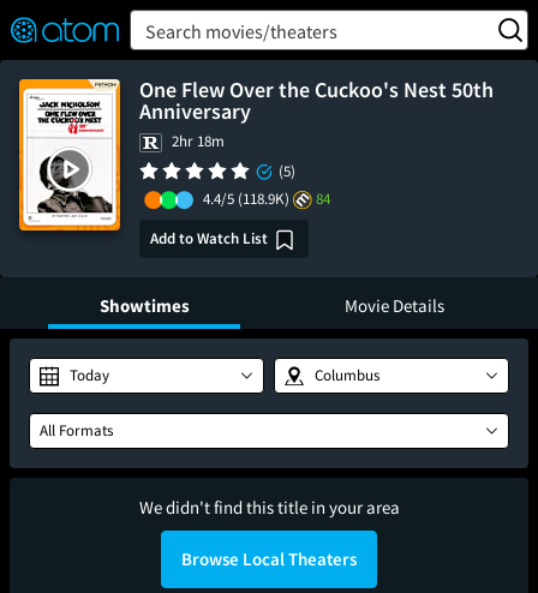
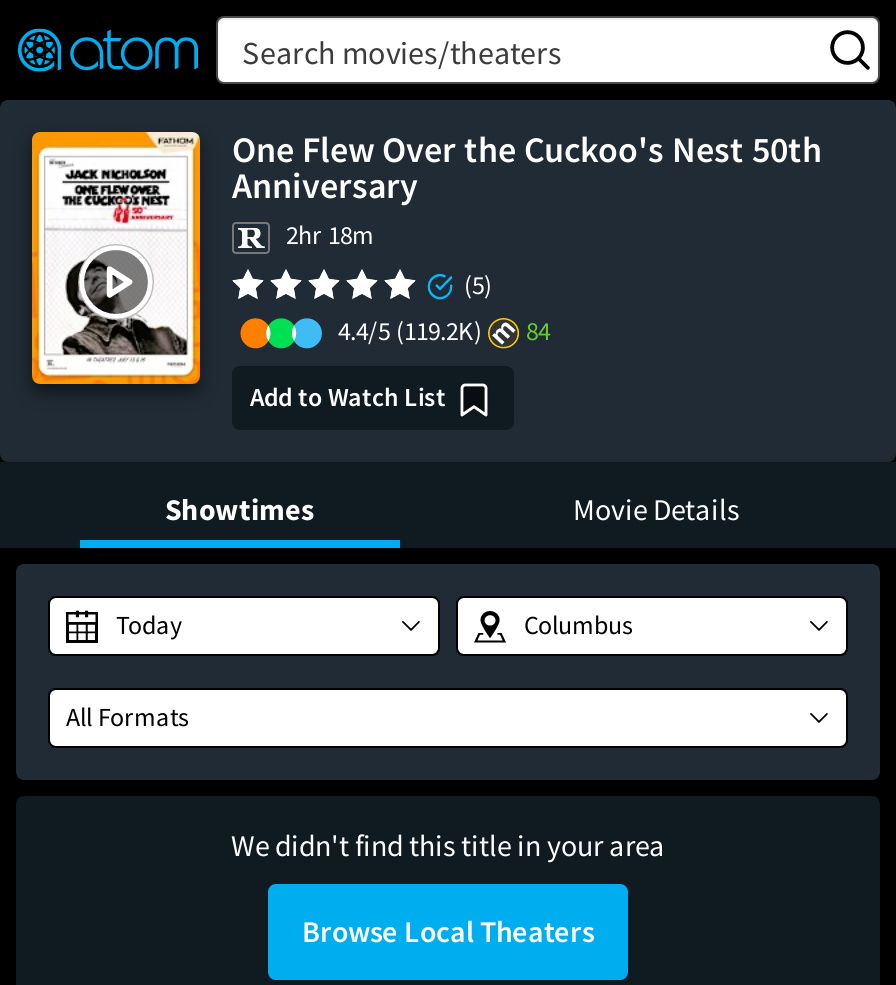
- 4.4/5 (118.9K) 84
+ 4.4/5 (119.2K) 84
